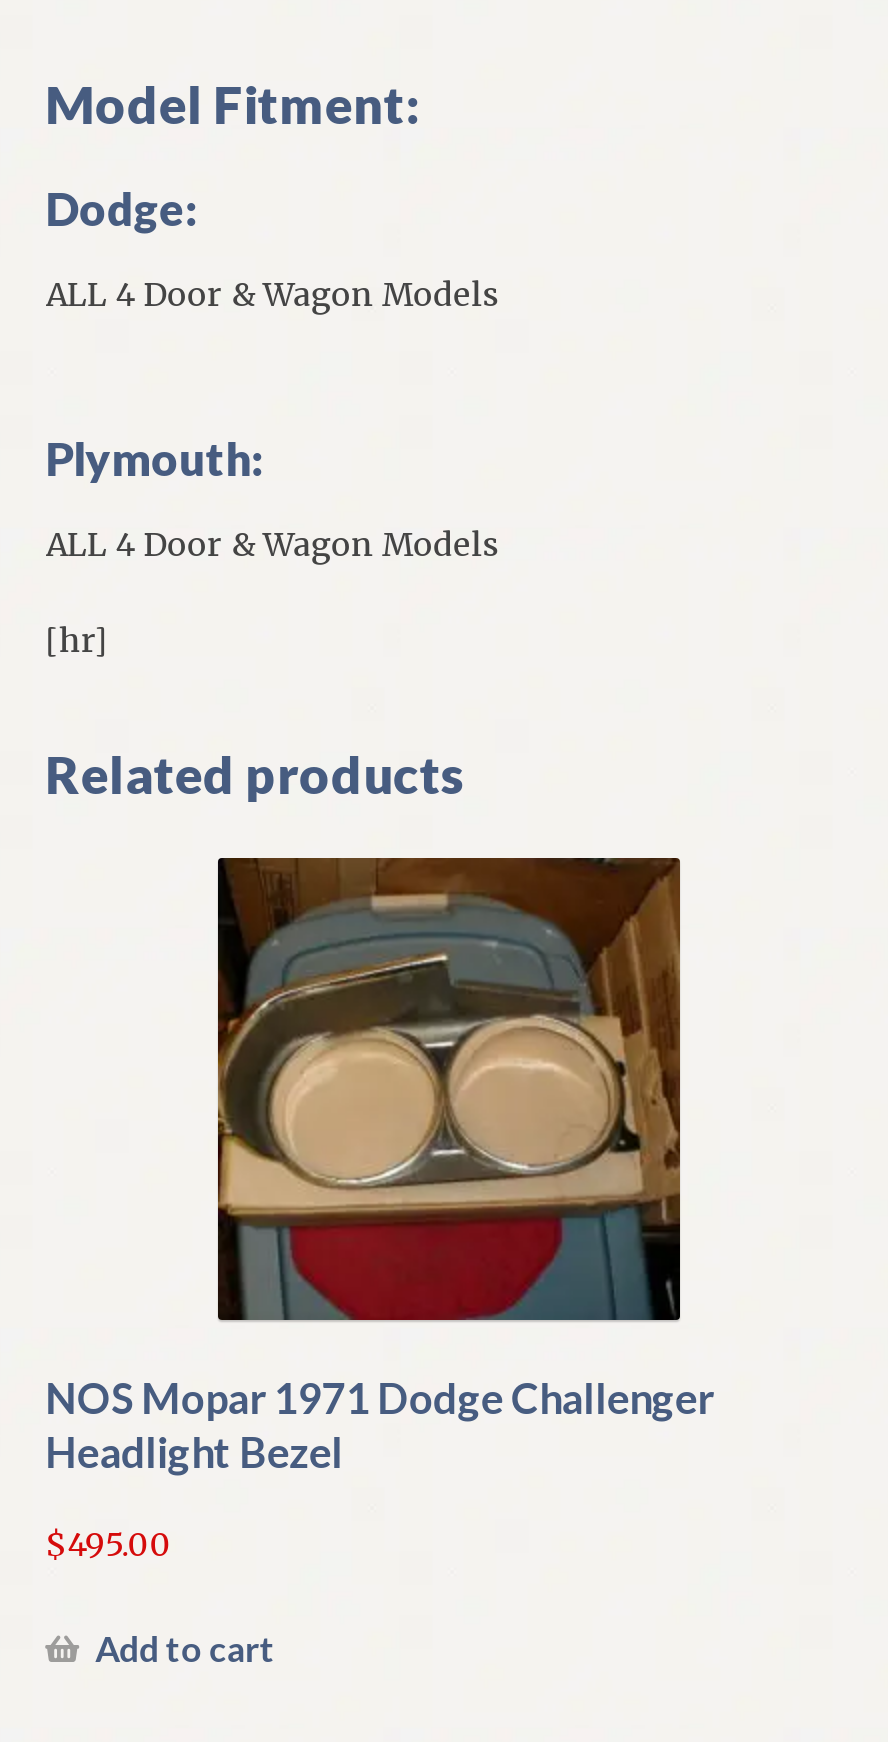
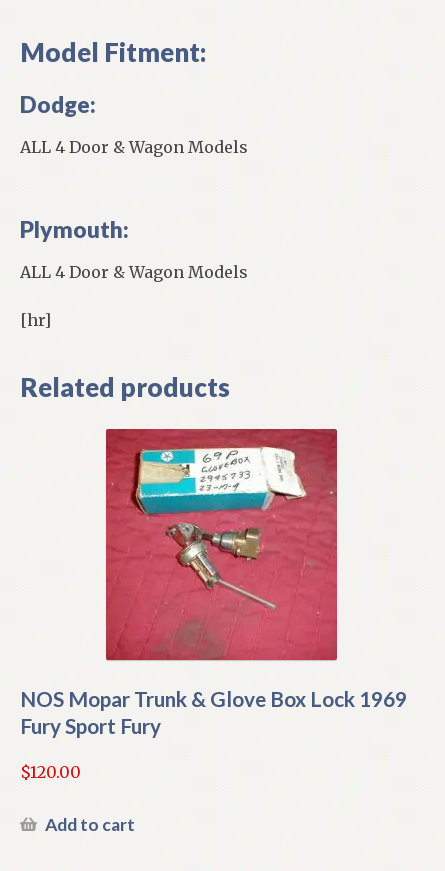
- [image]
- NOS Mopar 1971 Dodge Challenger
- Headlight Bezel
+ [image]
+ NOS Mopar Trunk & Glove Box Lock 1969
+ Fury Sport Fury

- $495.00
+ $120.00
